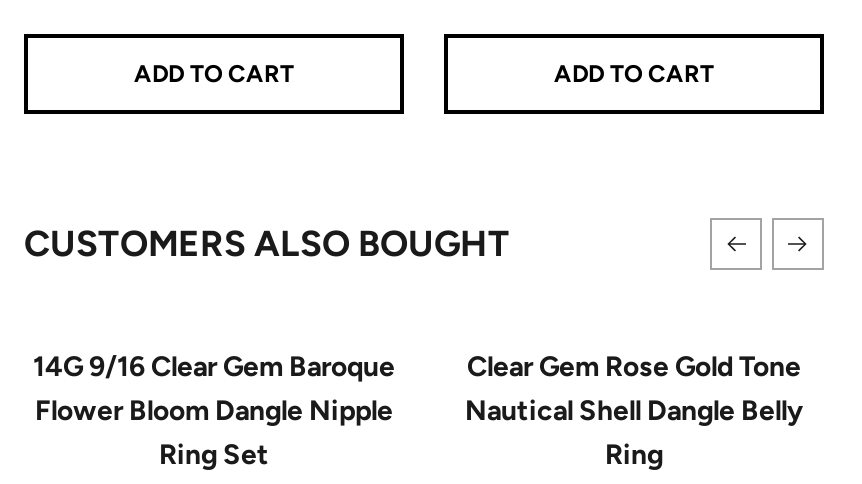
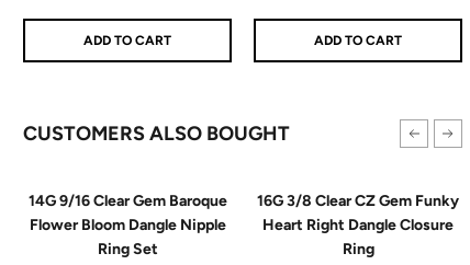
- Clear Gem Rose Gold Tone
- Nautical Shell Dangle Belly
+ 16G 3/8 Clear CZ Gem Funky
+ Heart Right Dangle Closure
